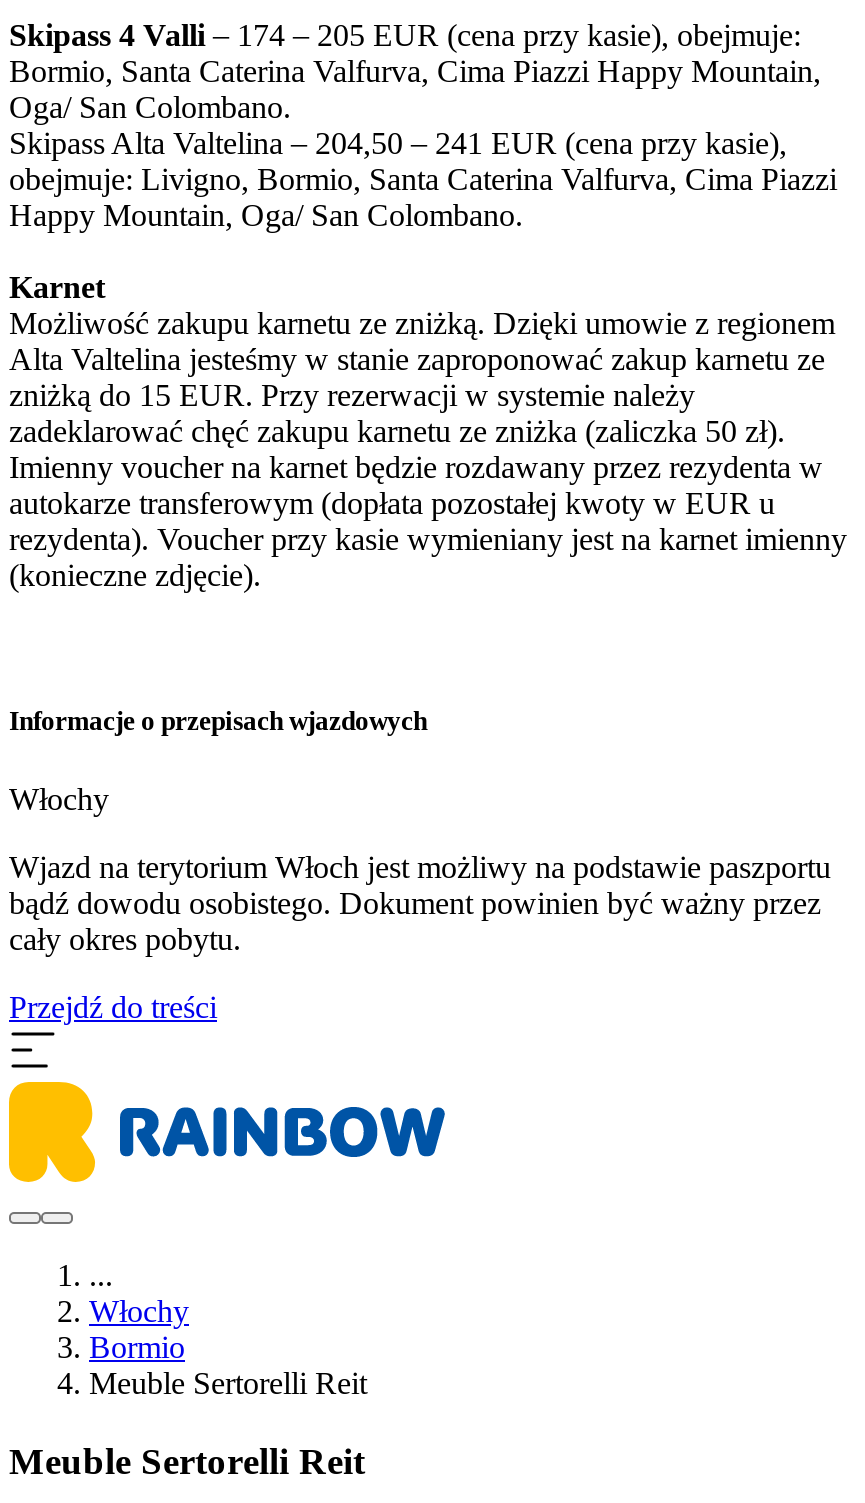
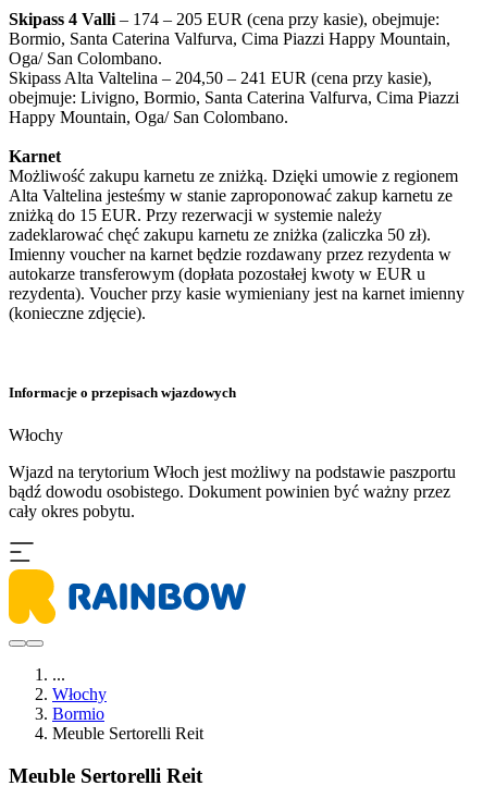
- Przejdź do treści
